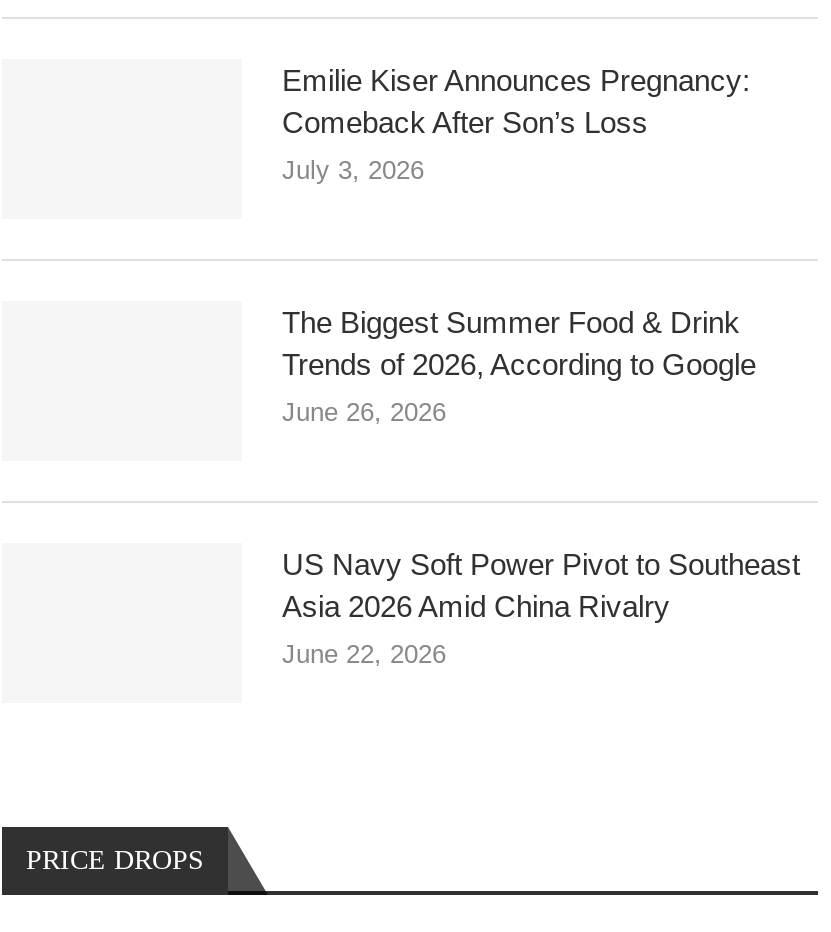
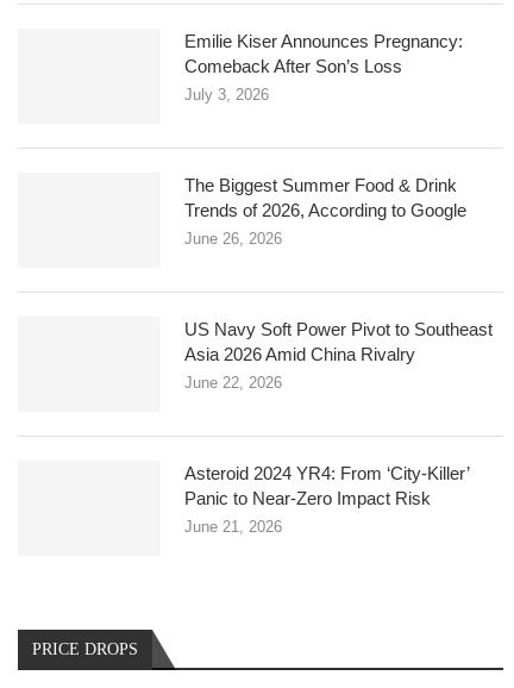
+ Asteroid 2024 YR4: From ‘City‑Killer’
+ Panic to Near‑Zero Impact Risk
+ June 21, 2026
